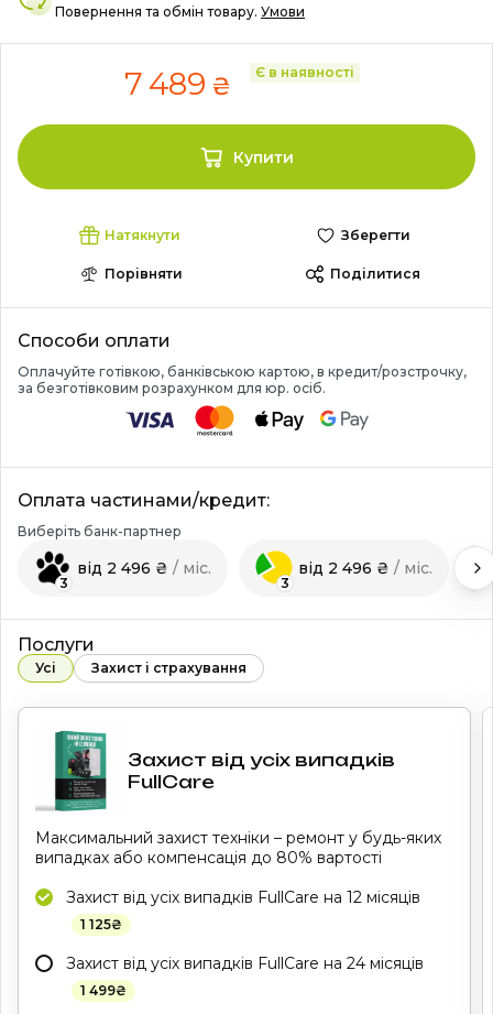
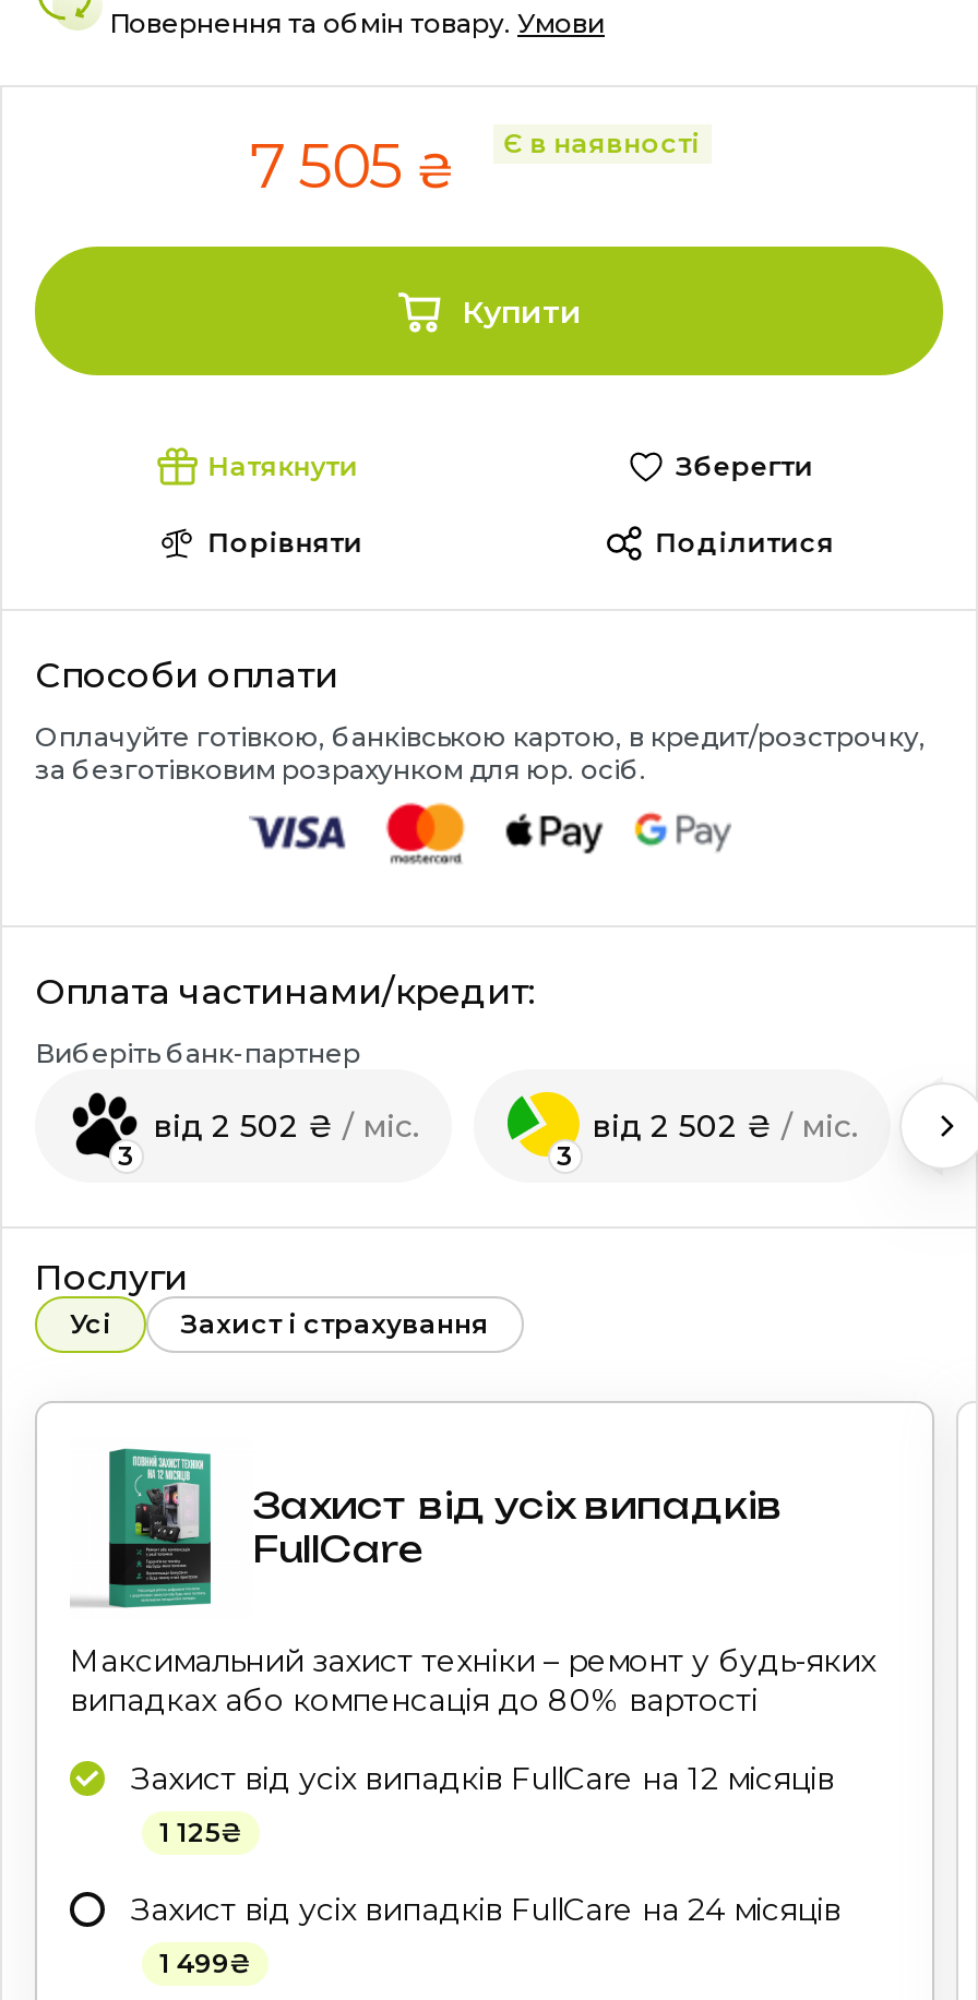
- 7 489 ₴ Є в наявності
+ 7 505 ₴ Є в наявності

- від 2 496 ₴ / міс.
+ від 2 502 ₴ / міс.

- від 2 496 ₴ / міс.
+ від 2 502 ₴ / міс.
